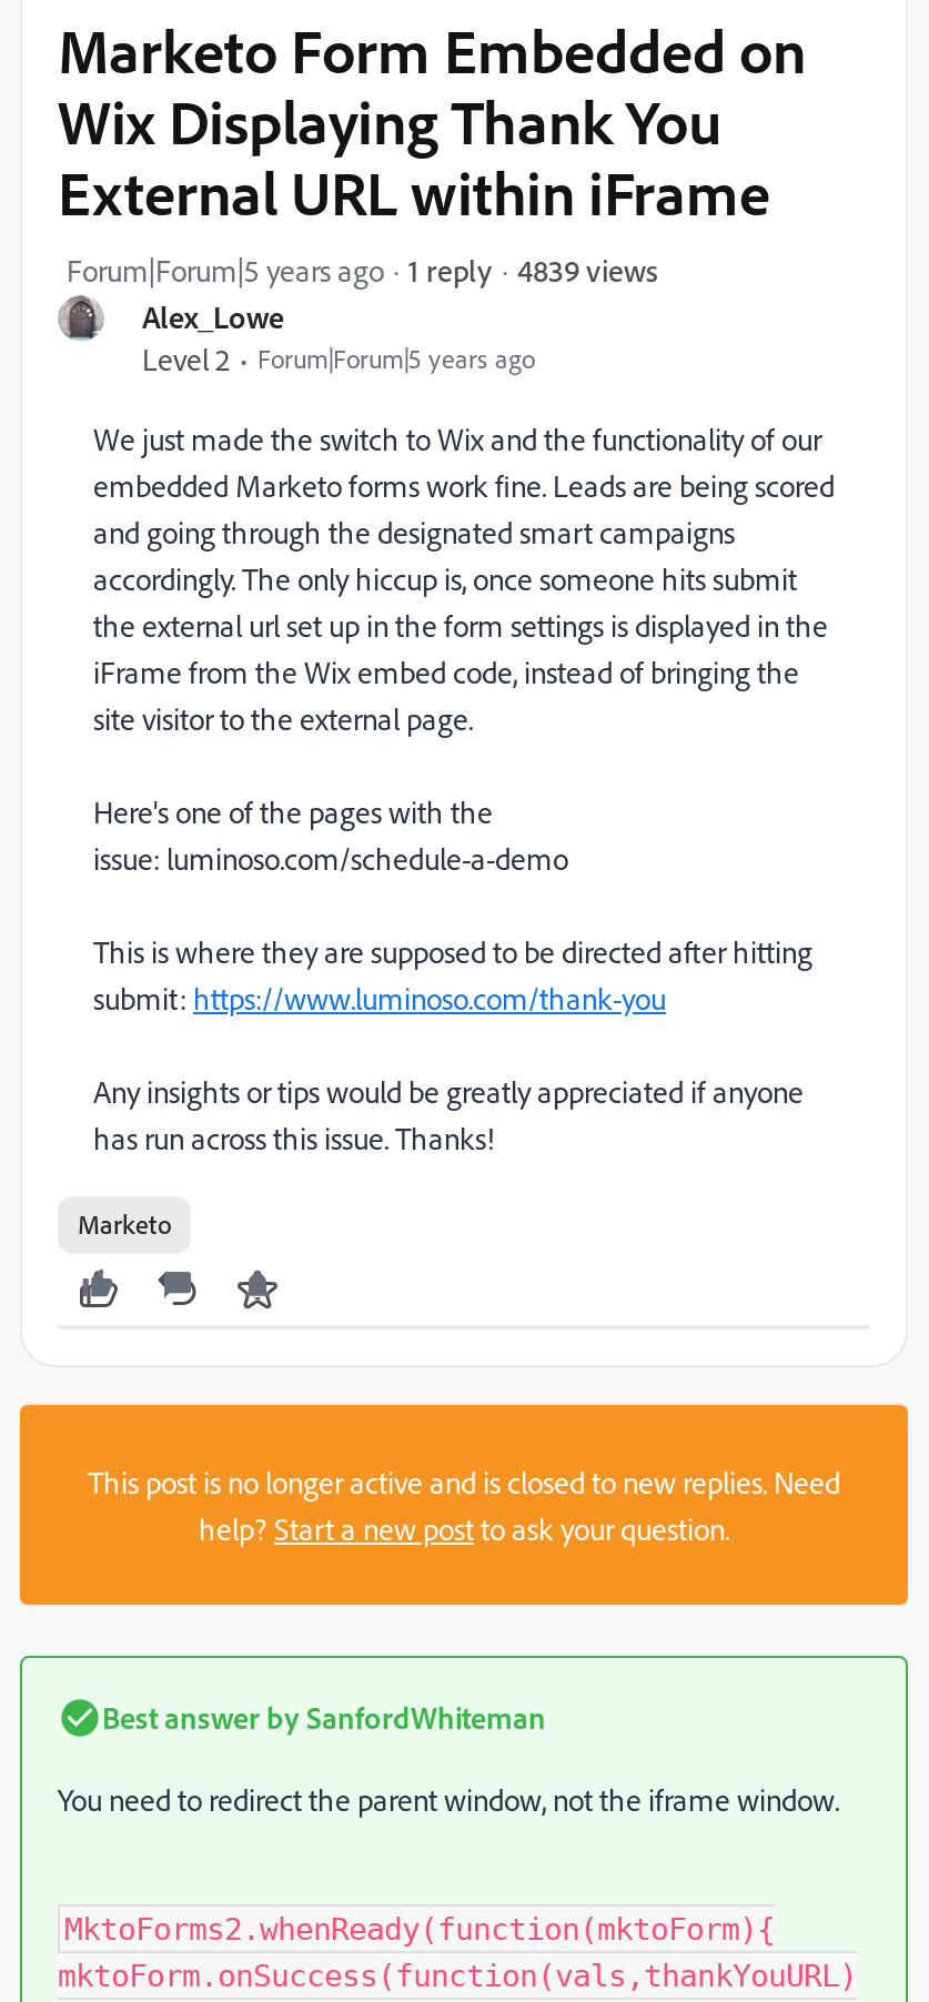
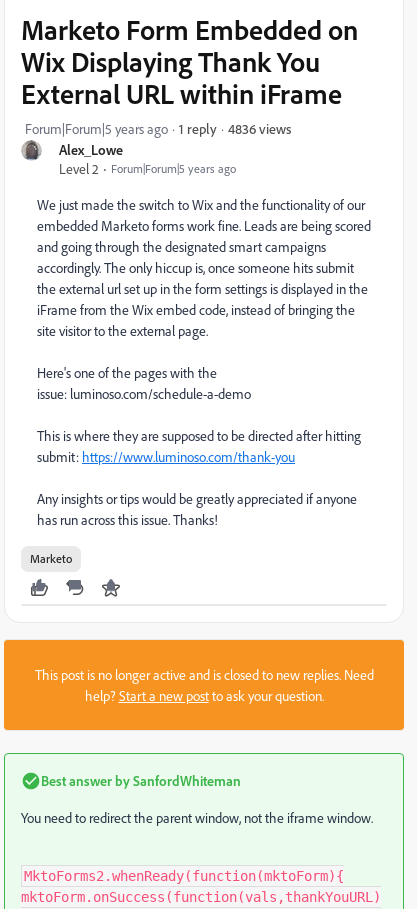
- 4839 views
+ 4836 views
